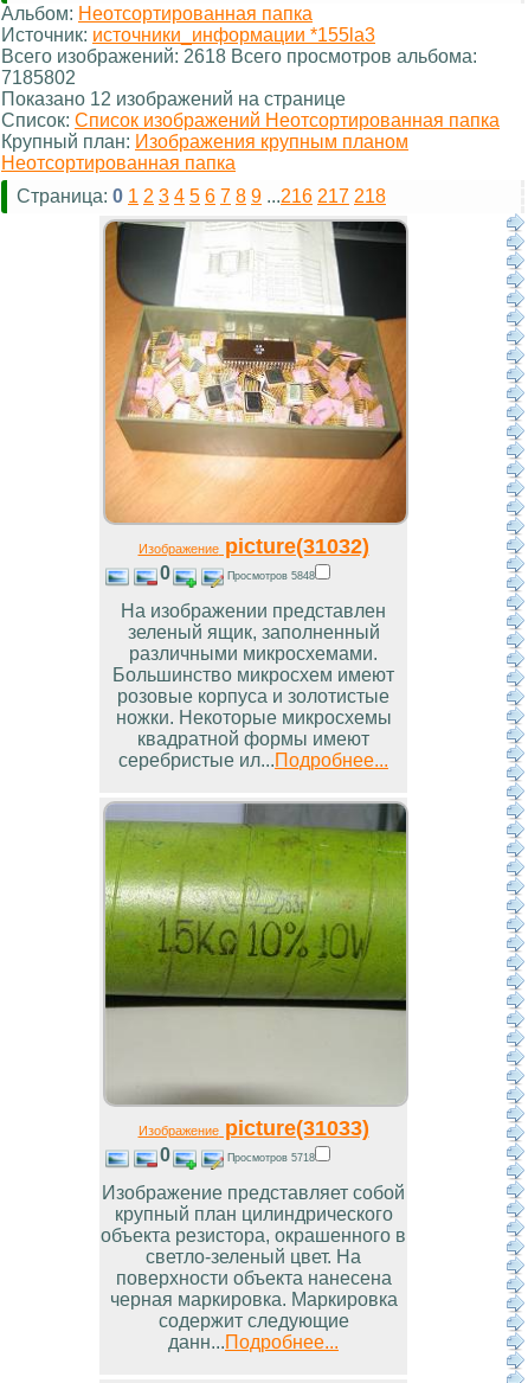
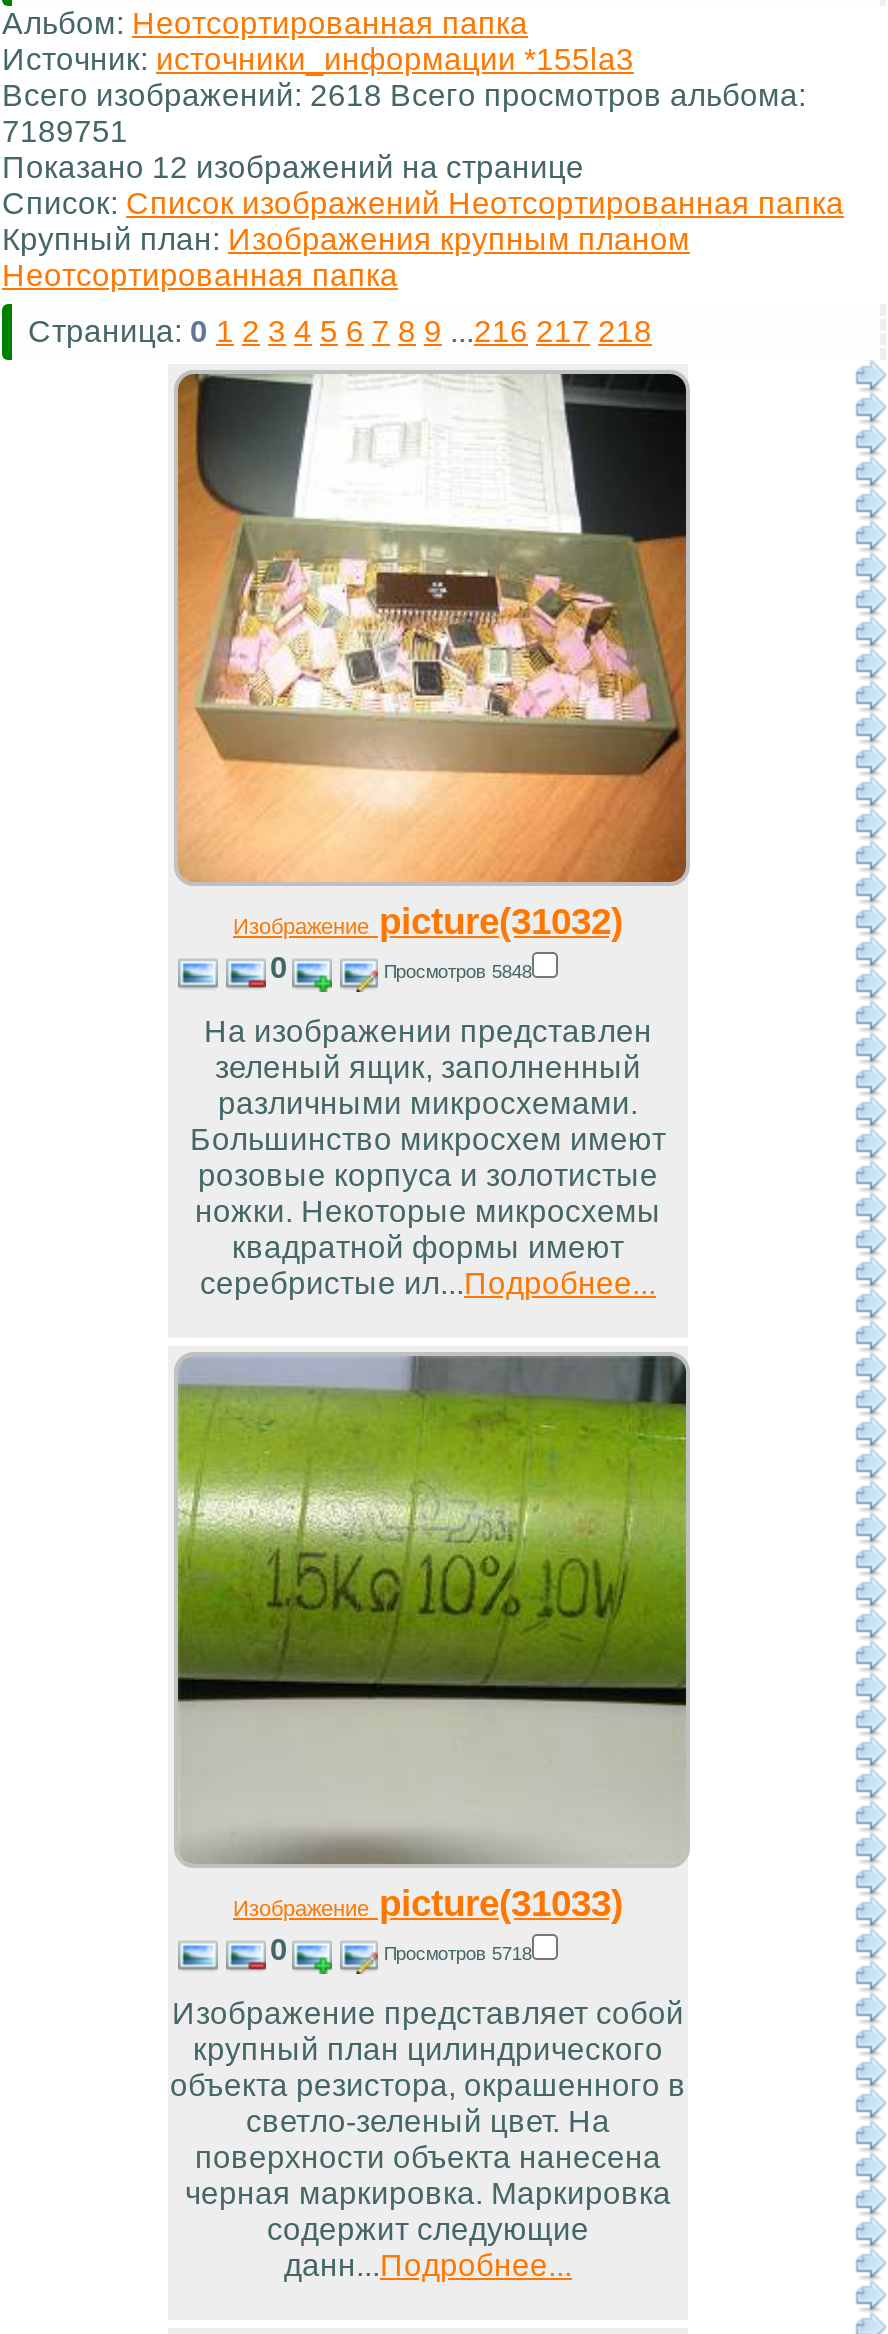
- 7185802
+ 7189751
